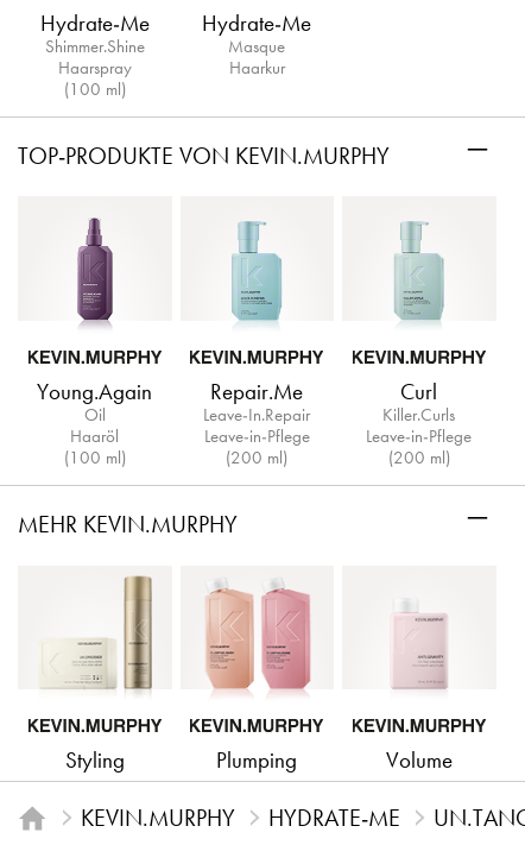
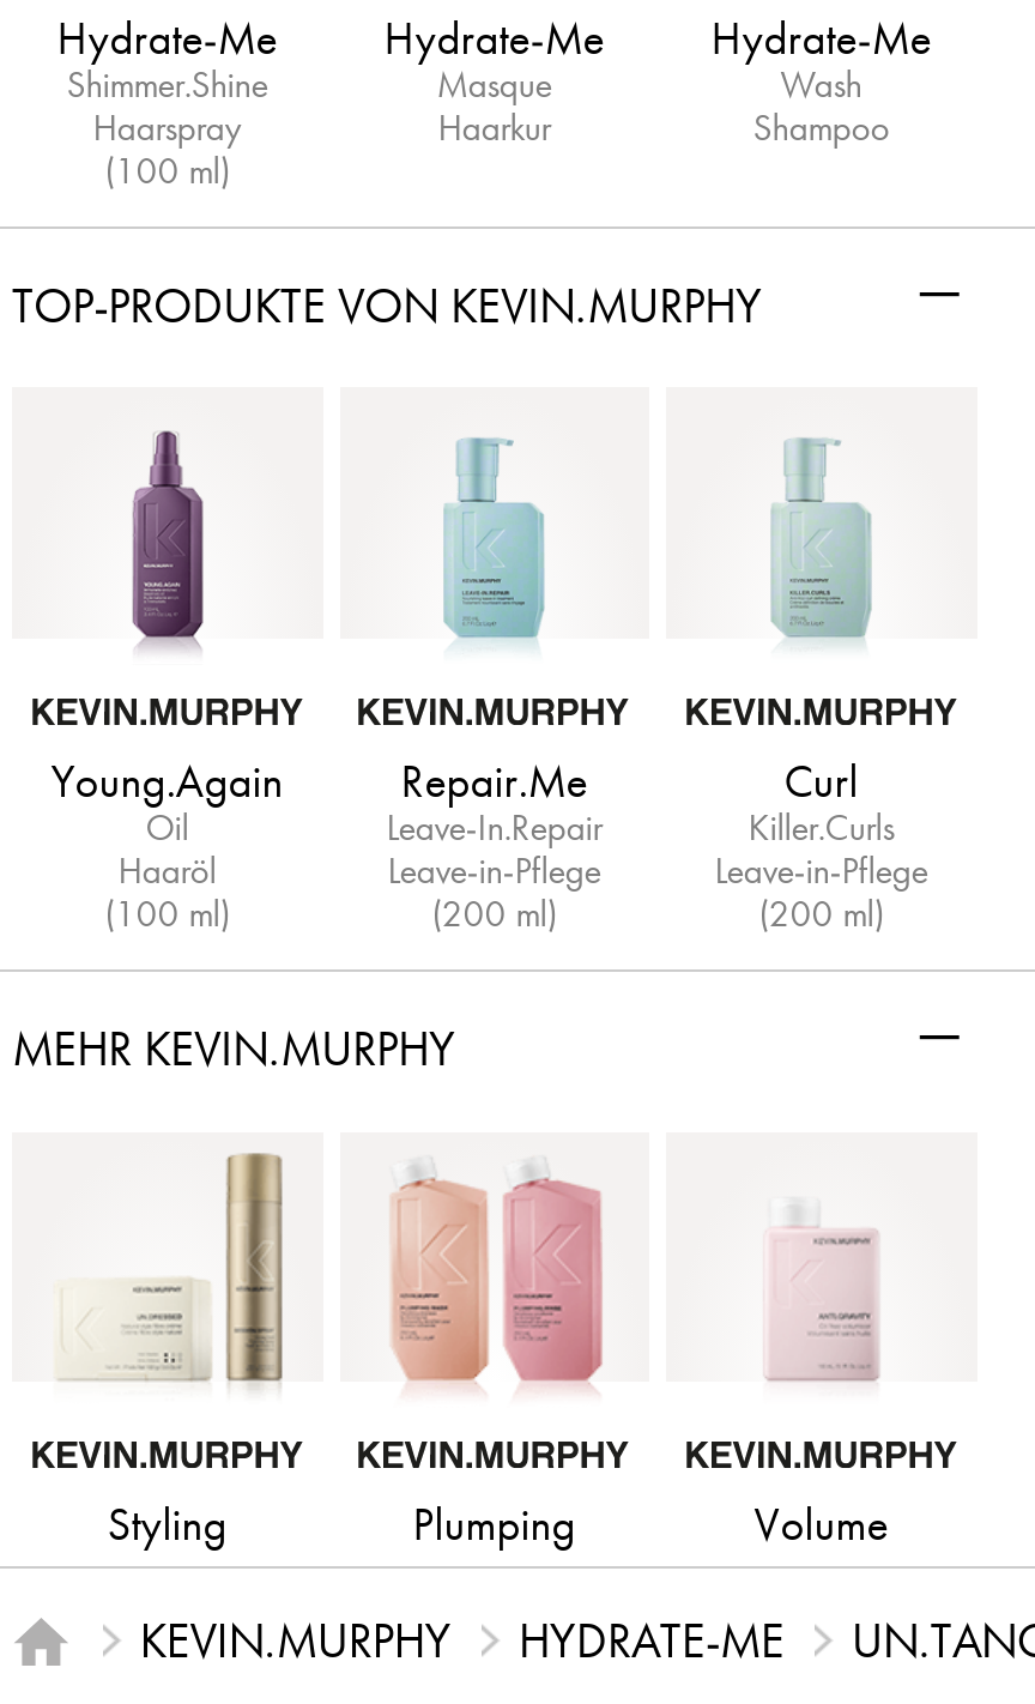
+ Hydrate-Me
+ Wash
+ Shampoo
